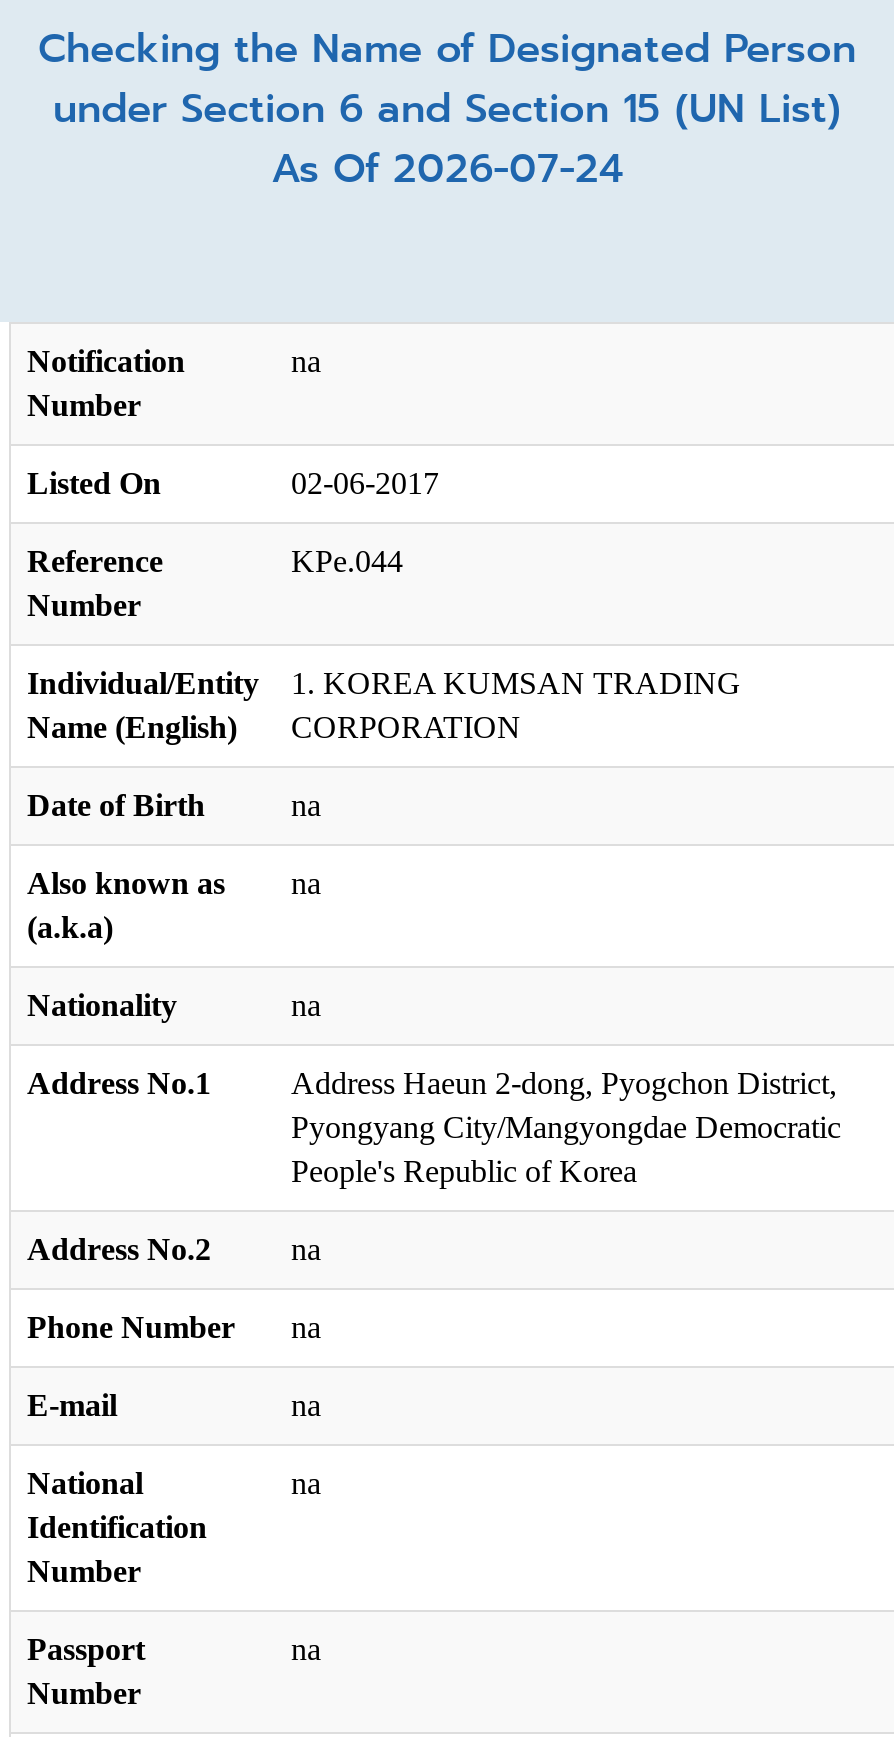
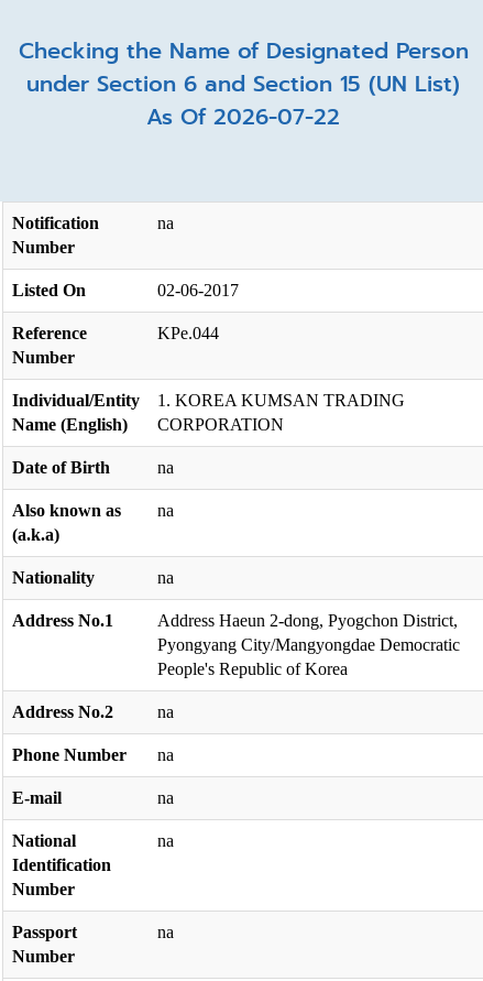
- As Of 2026-07-24
+ As Of 2026-07-22
